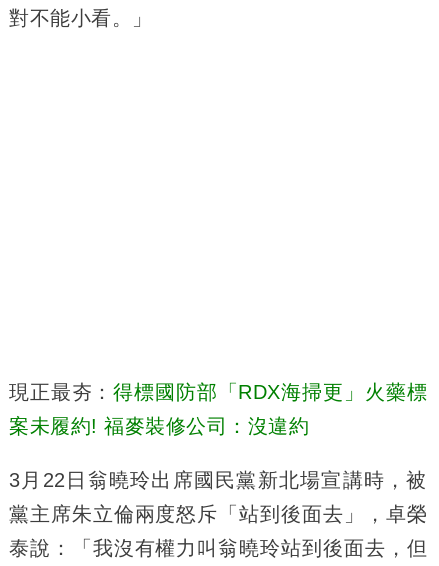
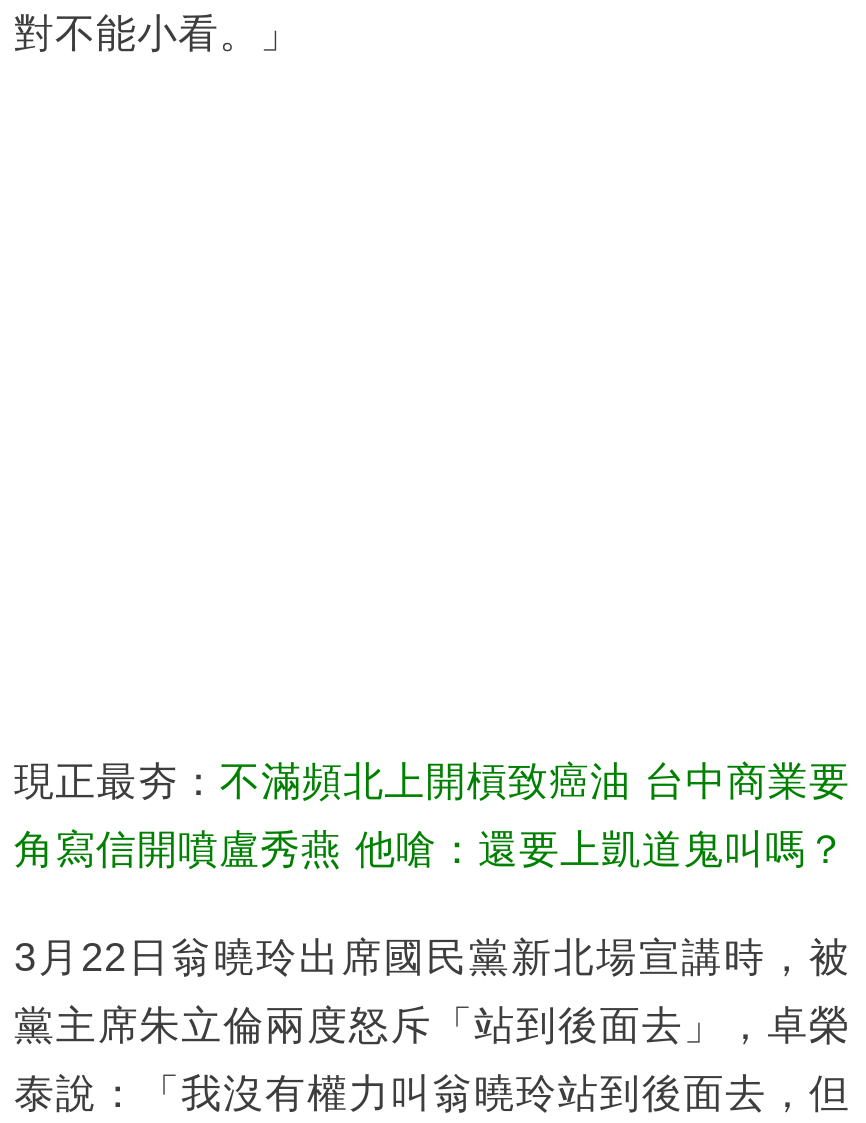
- 現正最夯：得標國防部「RDX海掃更」火藥標
+ 現正最夯：不滿頻北上開槓致癌油 台中商業要

- 案未履約! 福麥裝修公司：沒違約
+ 角寫信開噴盧秀燕 他嗆：還要上凱道鬼叫嗎？
